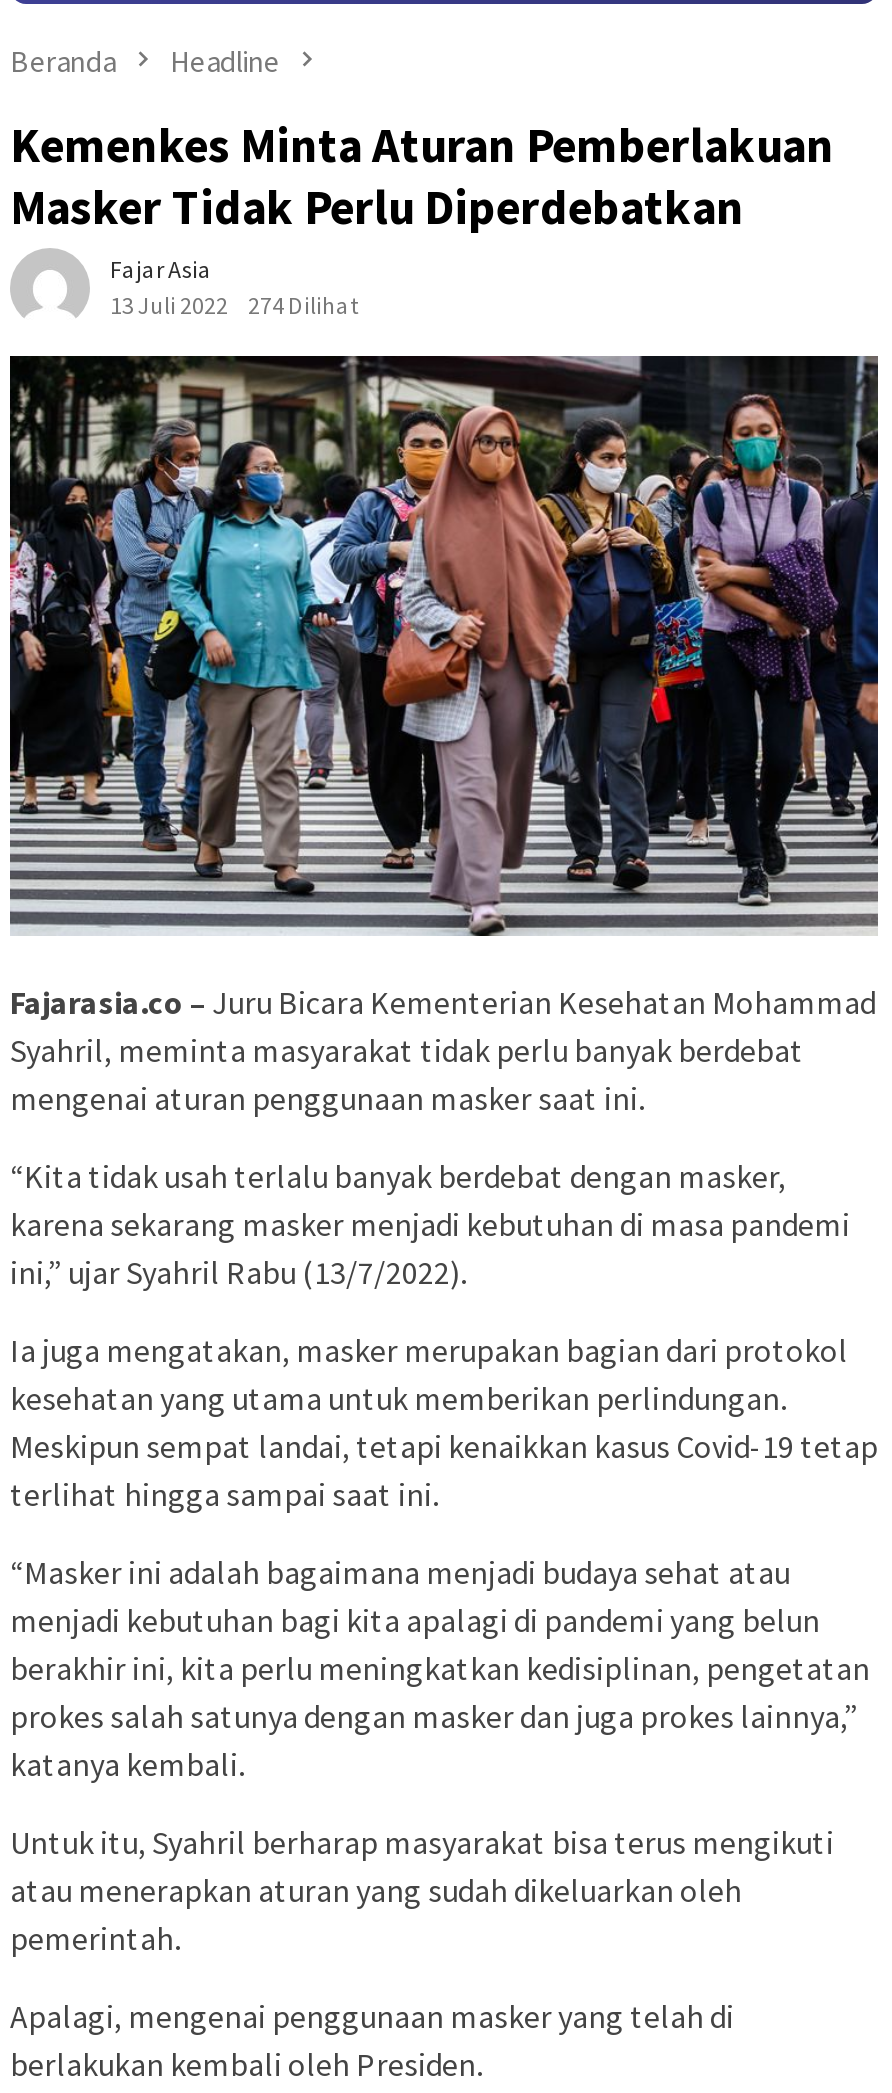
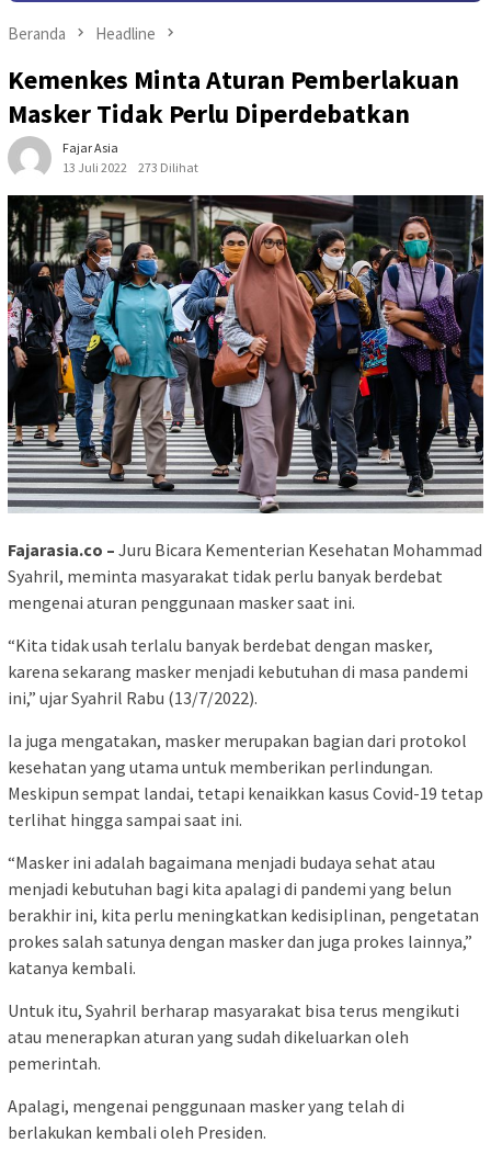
- 13 Juli 2022 274 Dilihat
+ 13 Juli 2022 273 Dilihat
